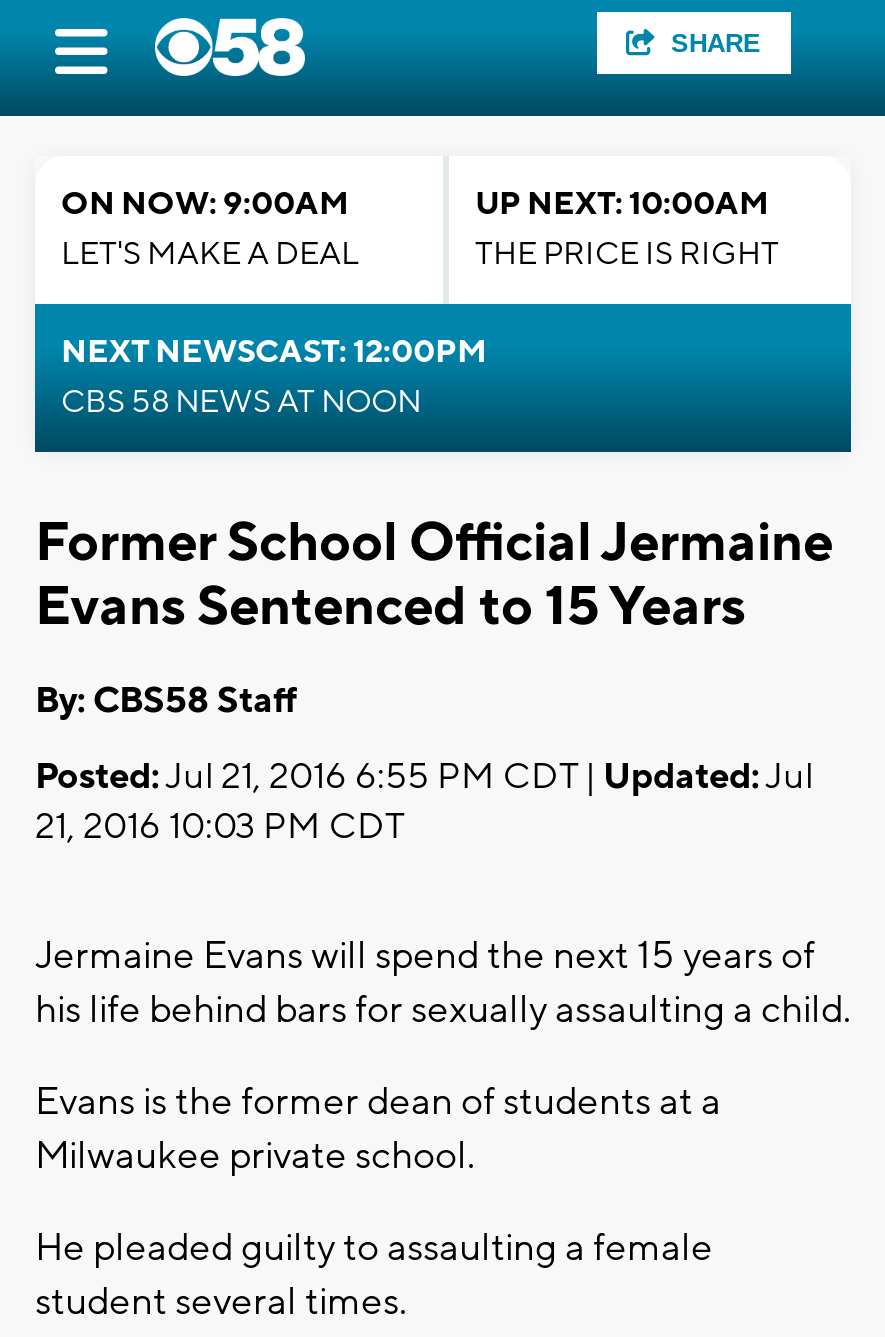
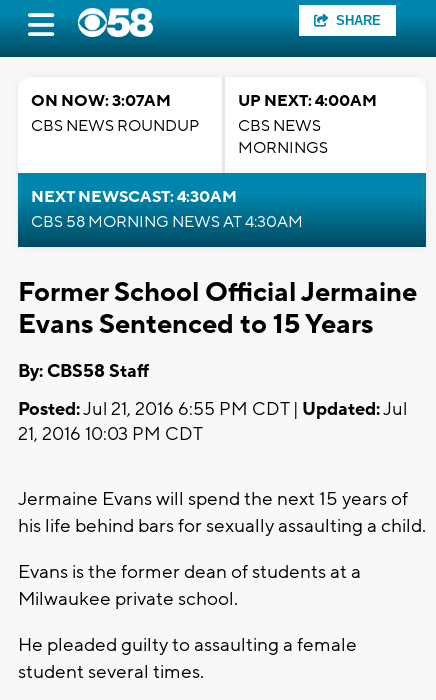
- ON NOW: 9:00AM
- LET'S MAKE A DEAL
+ ON NOW: 3:07AM
+ CBS NEWS ROUNDUP

- UP NEXT: 10:00AM
- THE PRICE IS RIGHT
+ UP NEXT: 4:00AM
+ CBS NEWS
+ MORNINGS

- NEXT NEWSCAST: 12:00PM
- CBS 58 NEWS AT NOON
+ NEXT NEWSCAST: 4:30AM
+ CBS 58 MORNING NEWS AT 4:30AM
